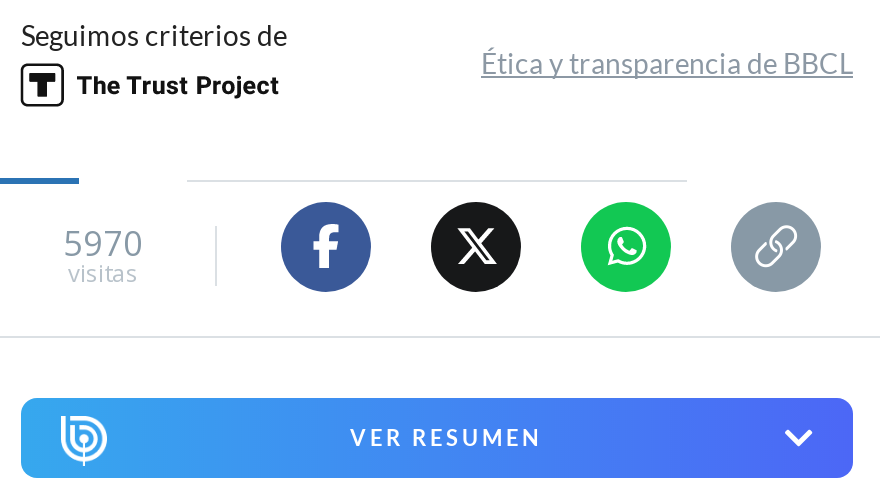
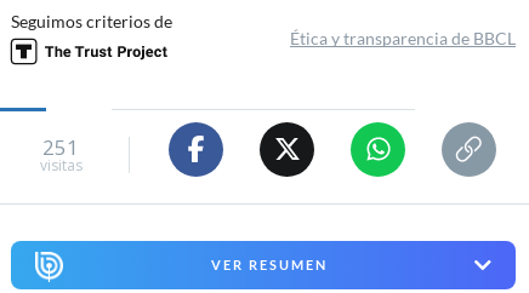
- 5970
+ 251
